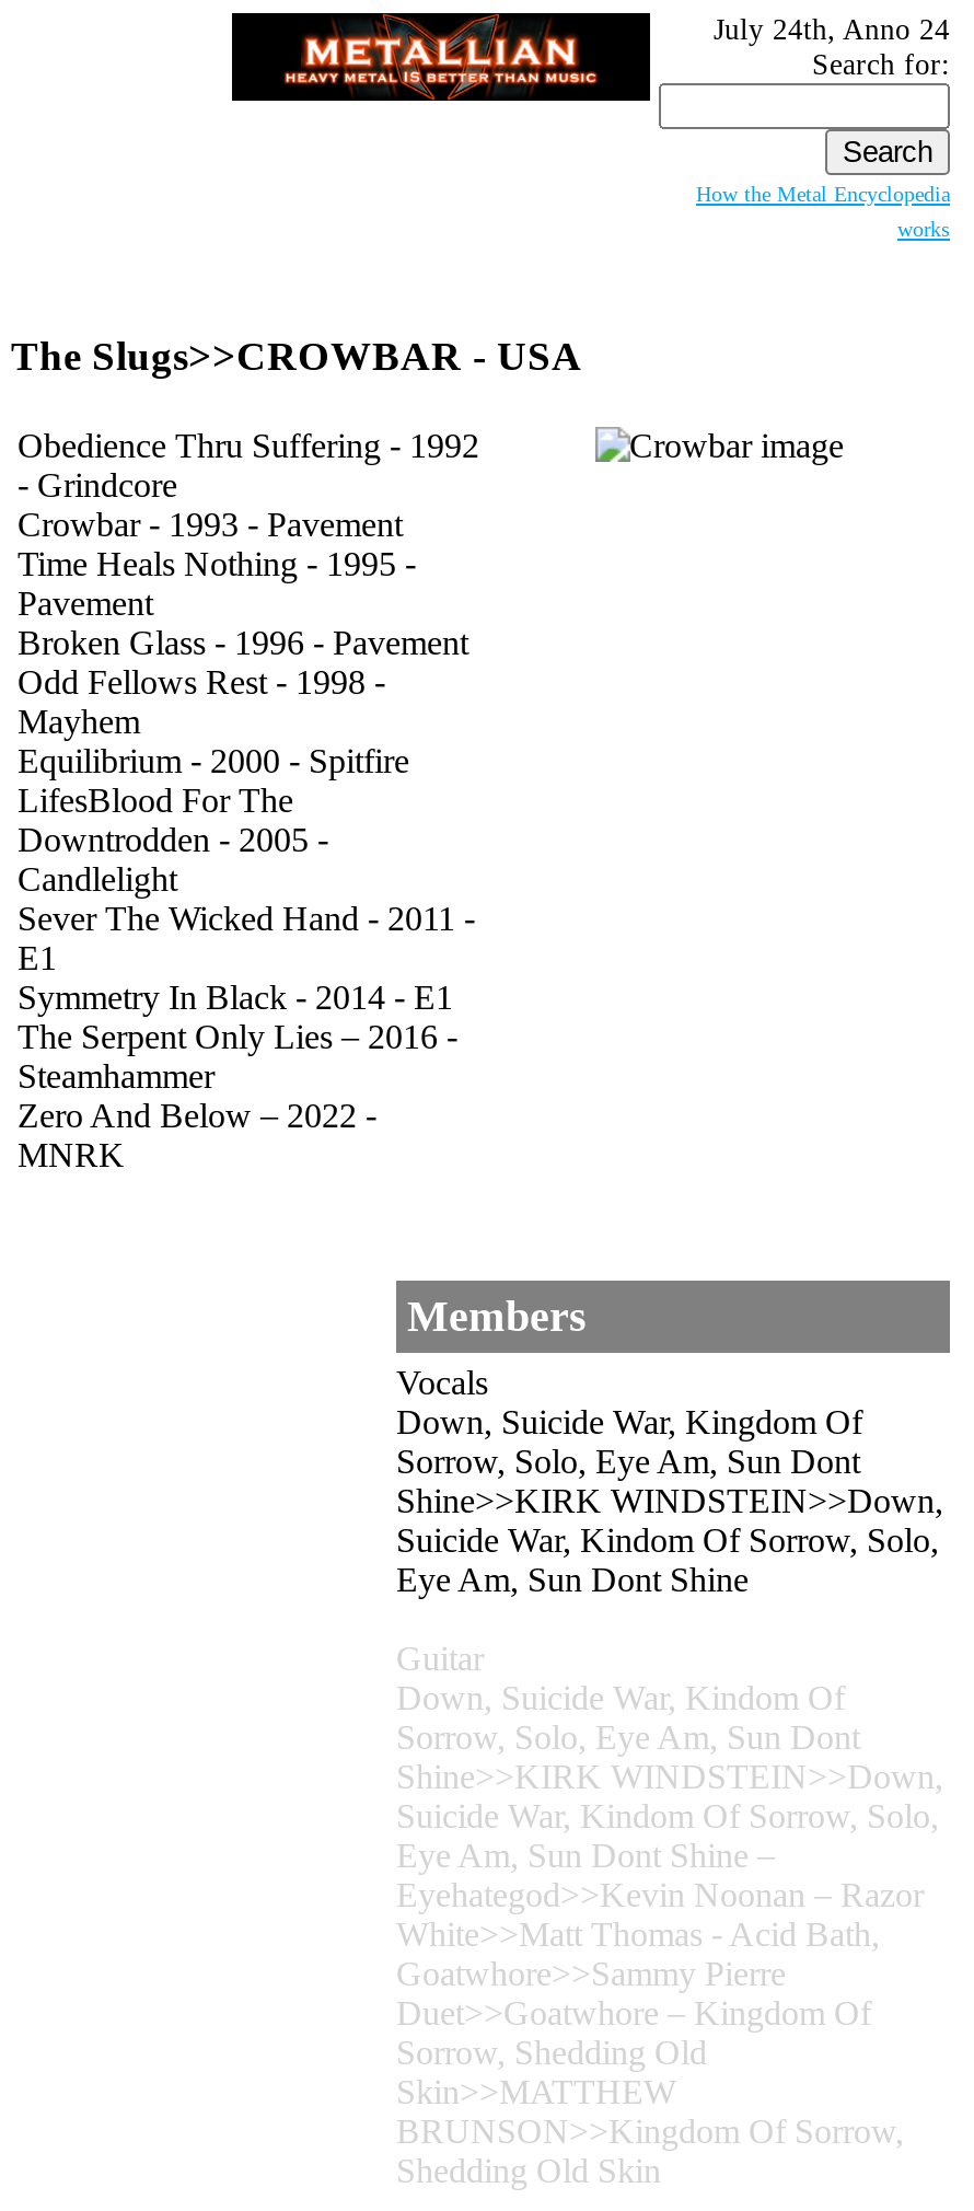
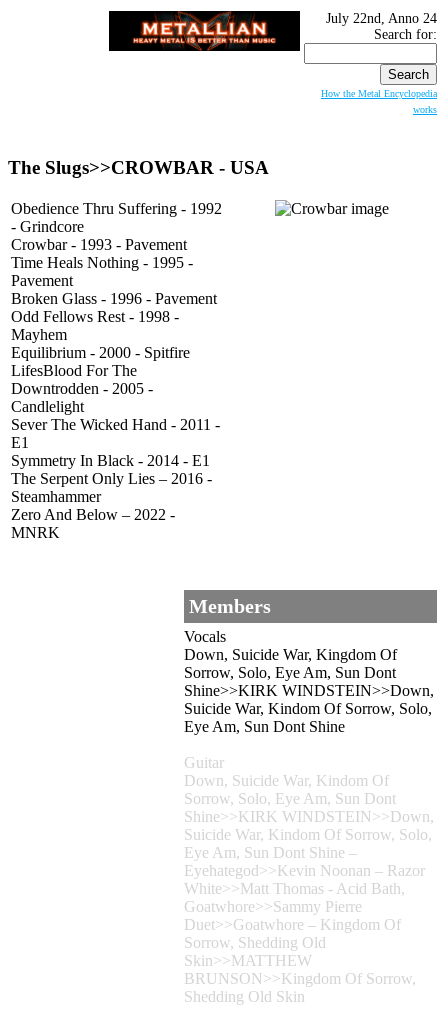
- July 24th, Anno 24
+ July 22nd, Anno 24
